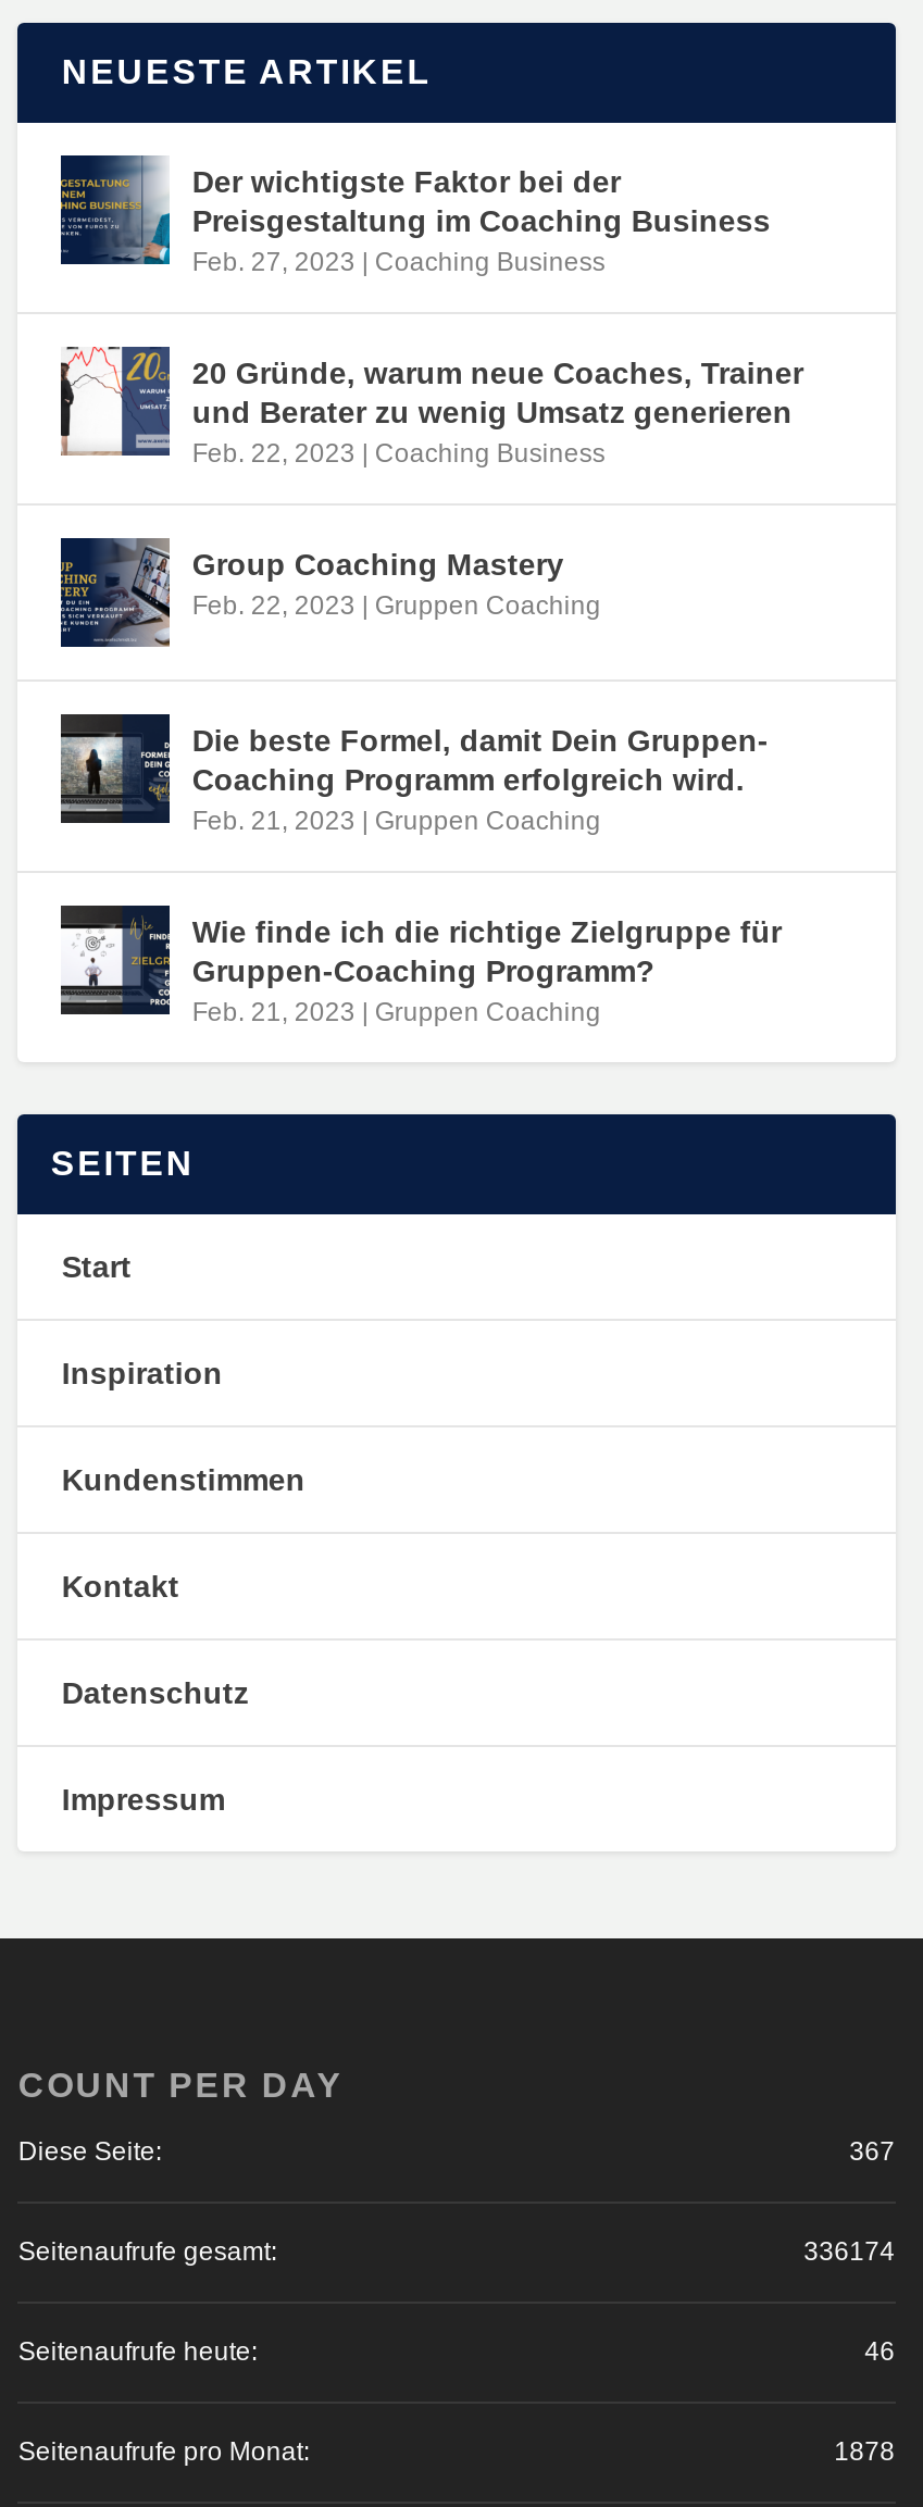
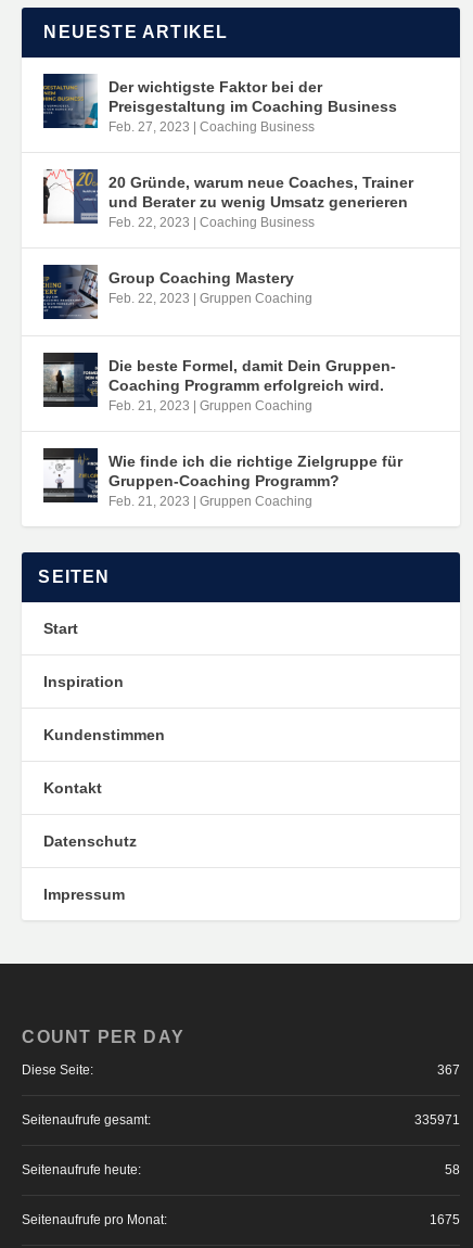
- 336174
+ 335971

- 46
+ 58

- 1878
+ 1675
